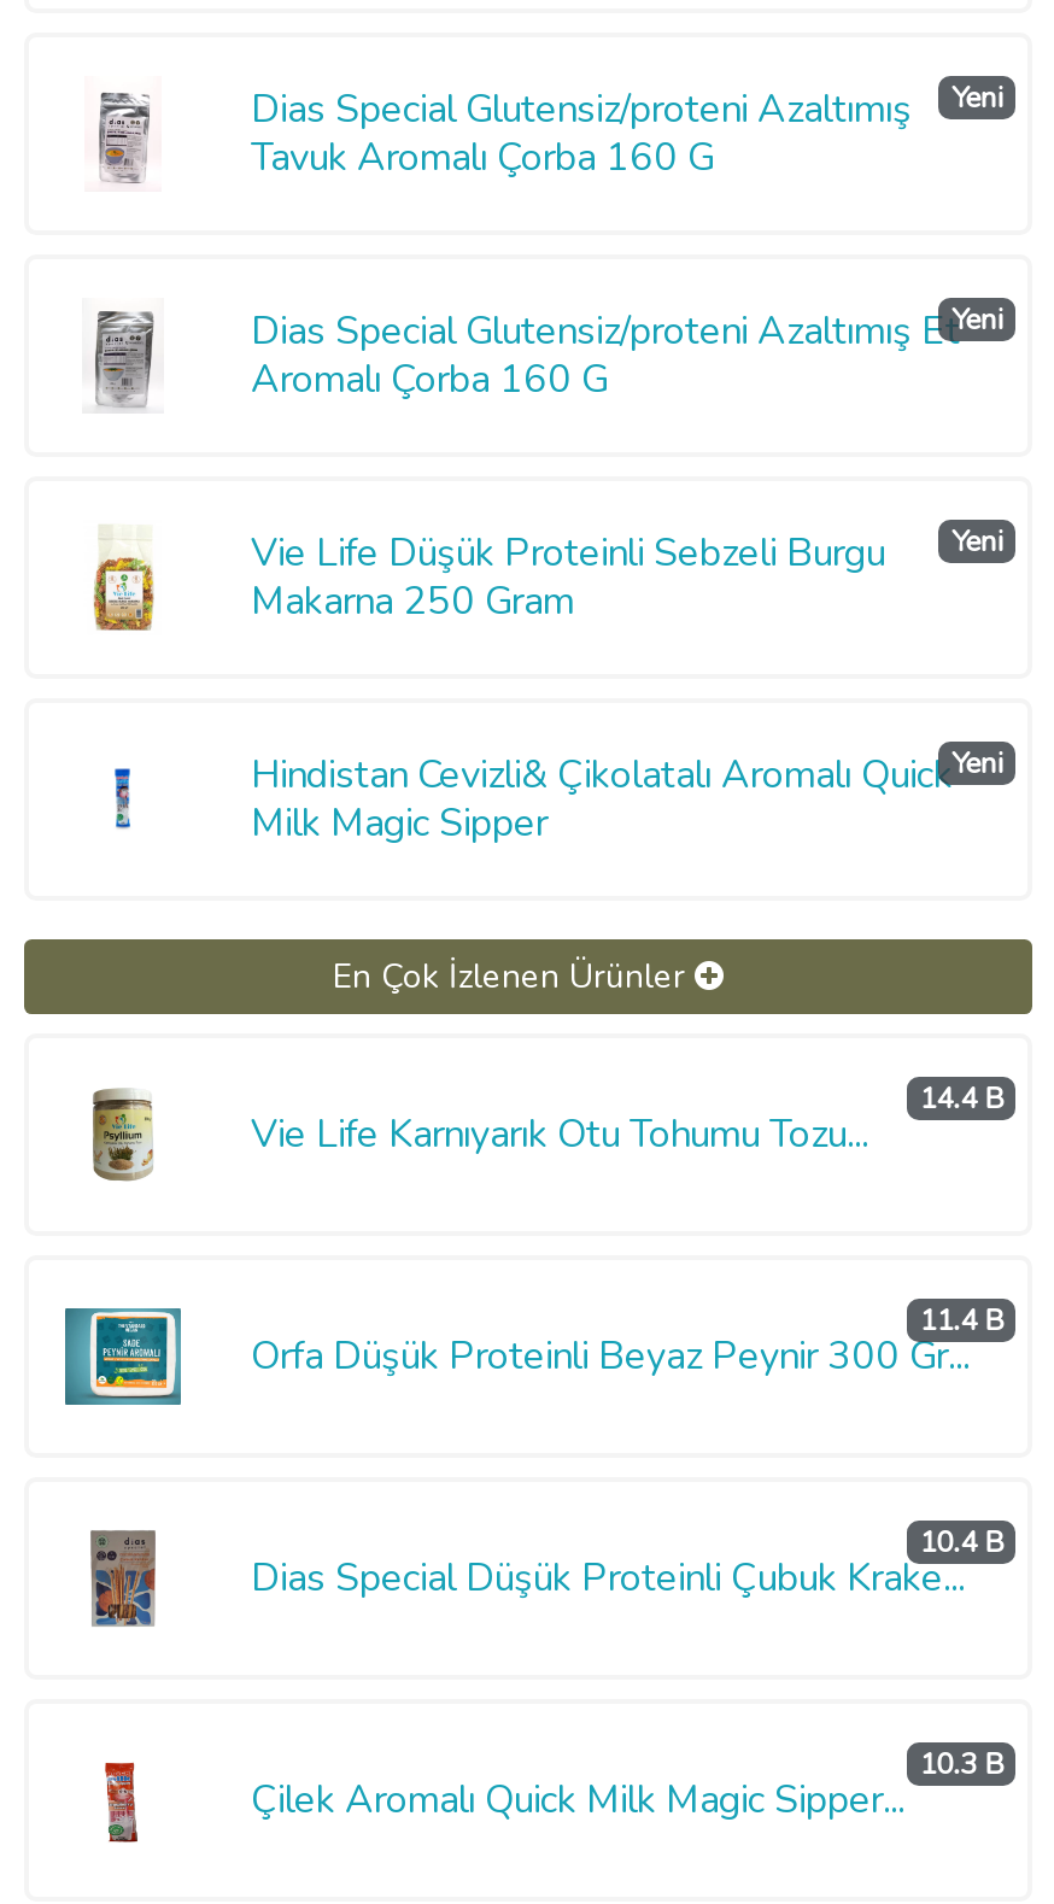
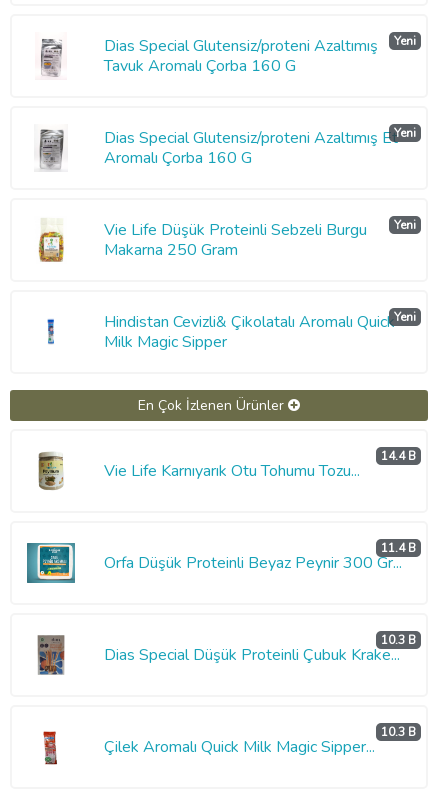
- 10.4 B
+ 10.3 B
